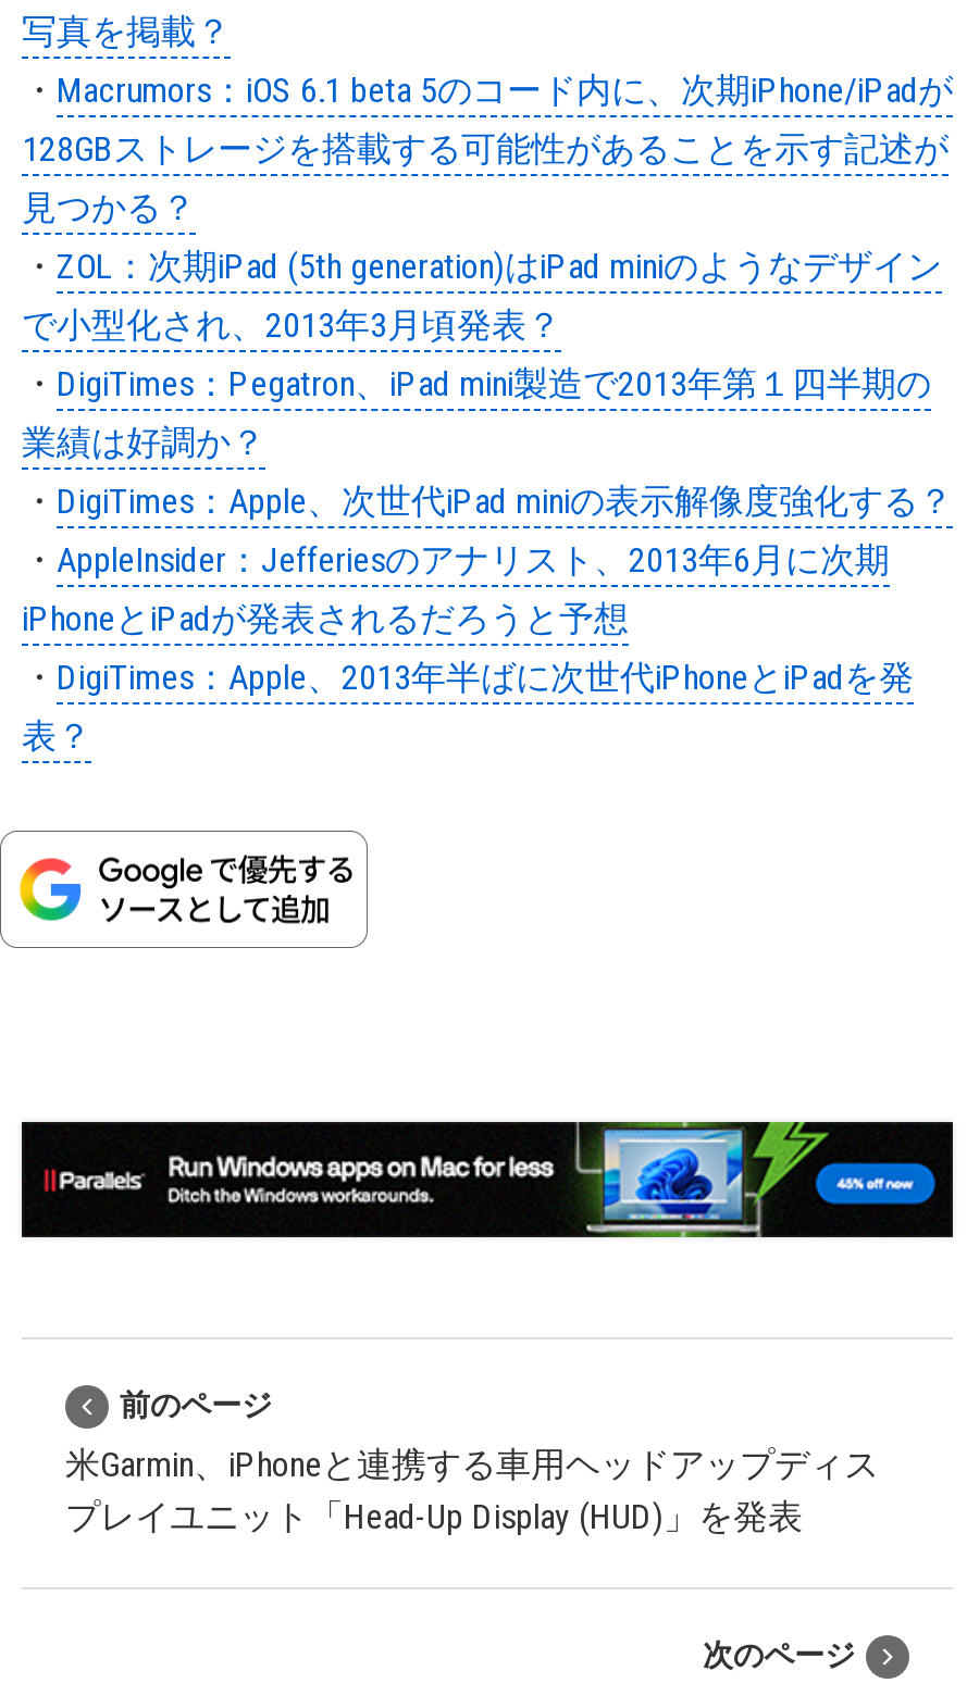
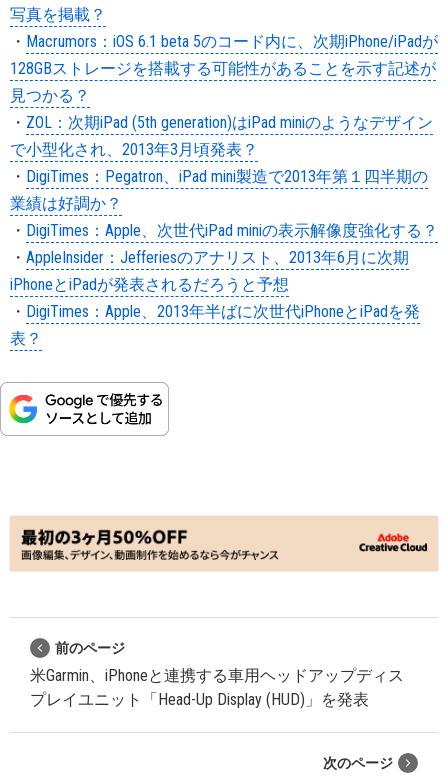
- [image]
+ [image]
